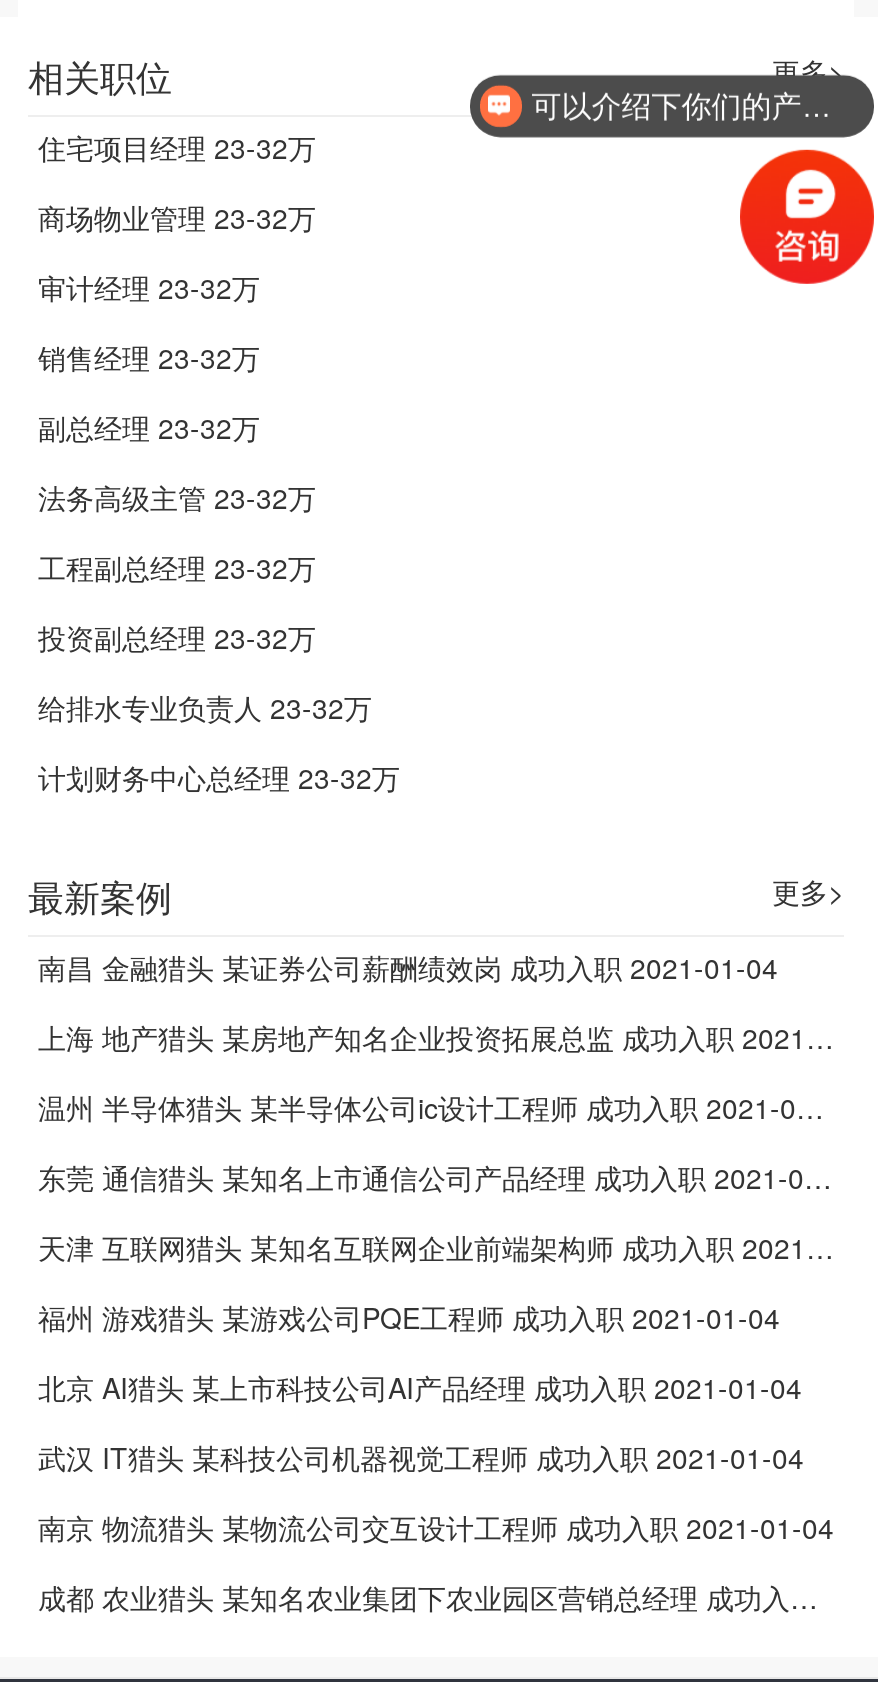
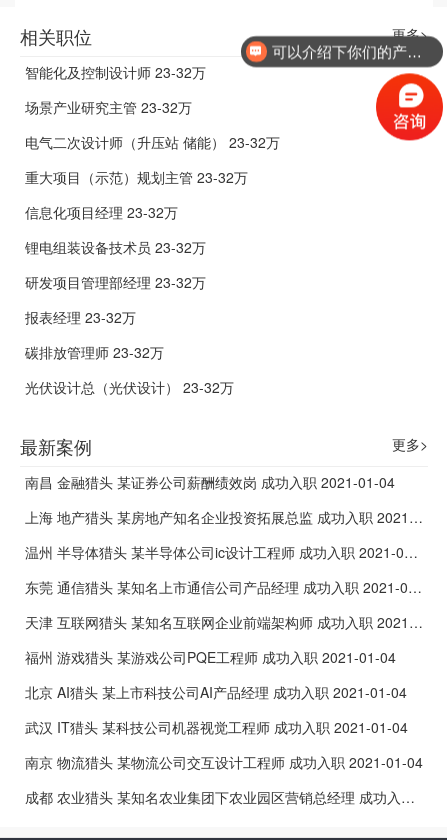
- 住宅项目经理 23-32万
+ 智能化及控制设计师 23-32万

- 商场物业管理 23-32万
+ 场景产业研究主管 23-32万

- 审计经理 23-32万
+ 电气二次设计师（升压站 储能） 23-32万

- 销售经理 23-32万
+ 重大项目（示范）规划主管 23-32万

- 副总经理 23-32万
+ 信息化项目经理 23-32万

- 法务高级主管 23-32万
+ 锂电组装设备技术员 23-32万

- 工程副总经理 23-32万
+ 研发项目管理部经理 23-32万

- 投资副总经理 23-32万
+ 报表经理 23-32万

- 给排水专业负责人 23-32万
+ 碳排放管理师 23-32万

- 计划财务中心总经理 23-32万
+ 光伏设计总（光伏设计） 23-32万
